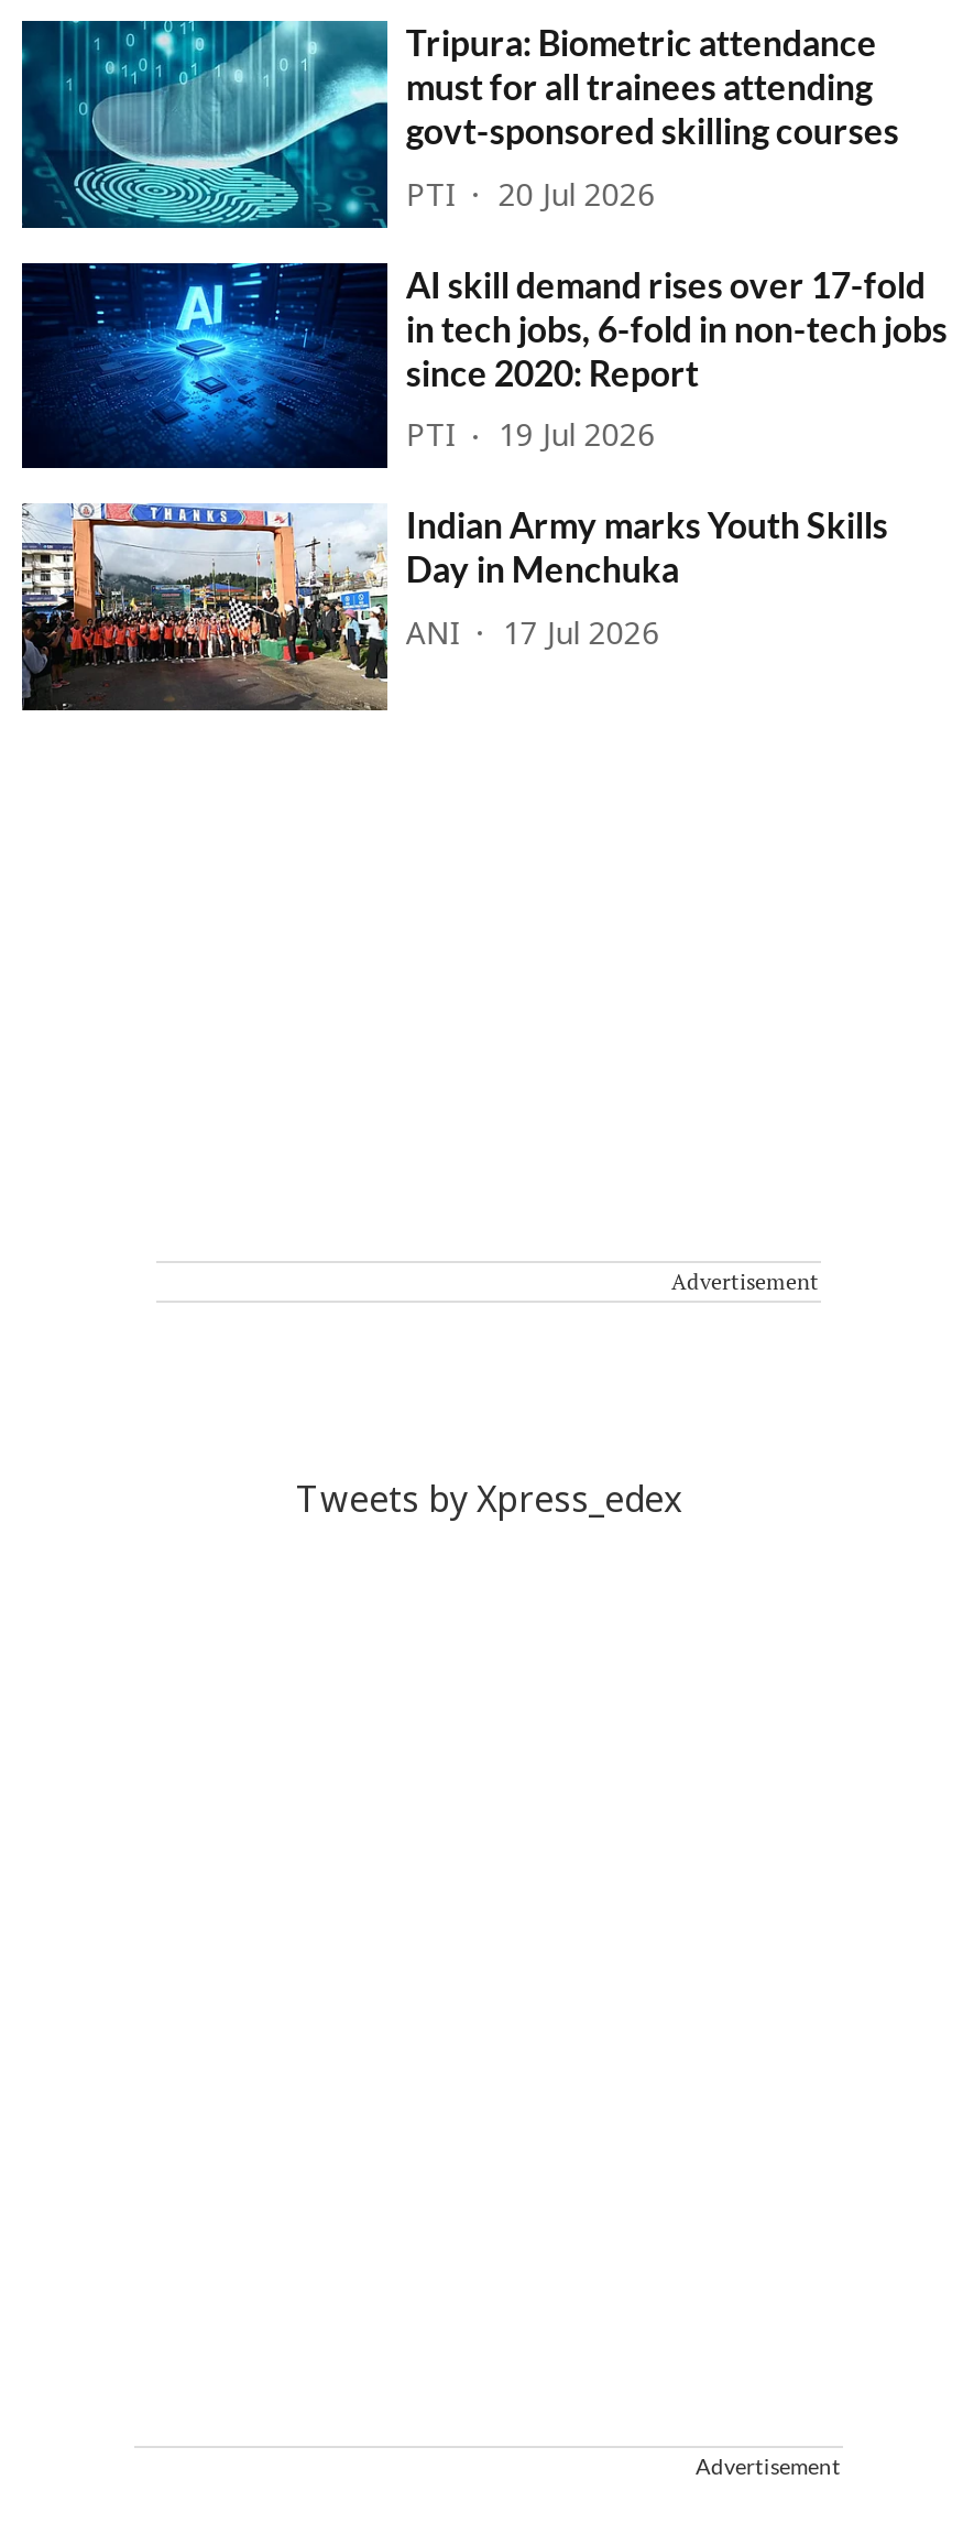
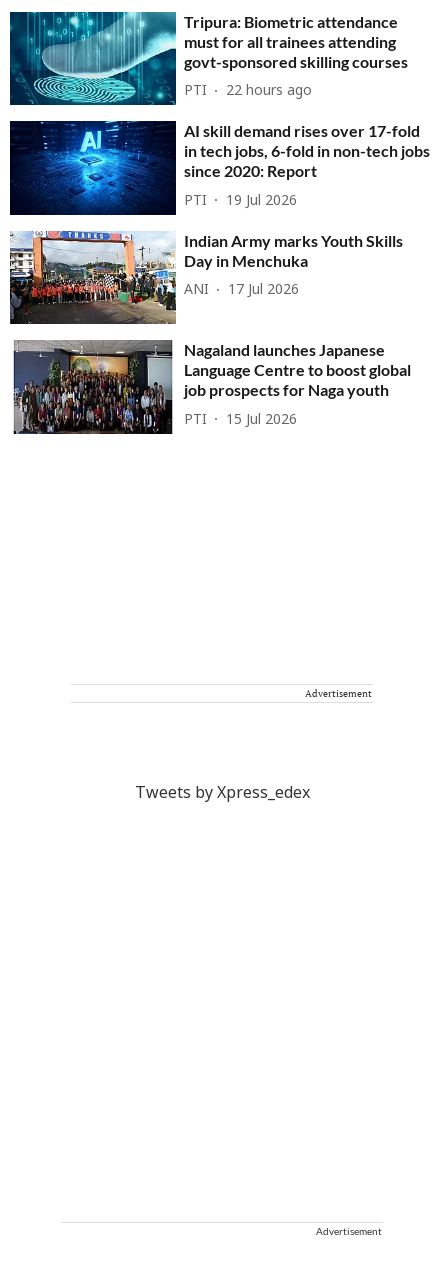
- PTI 20 Jul 2026
+ PTI 22 hours ago

+ [image]
+ Nagaland launches Japanese
+ Language Centre to boost global
+ job prospects for Naga youth
+ PTI
+ 15 Jul 2026
